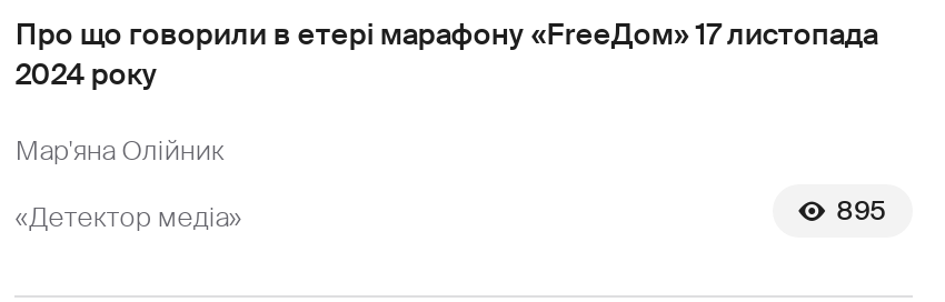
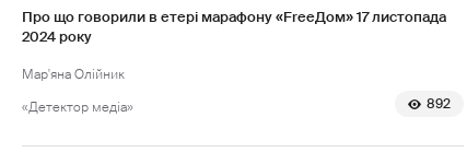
- 895
+ 892
